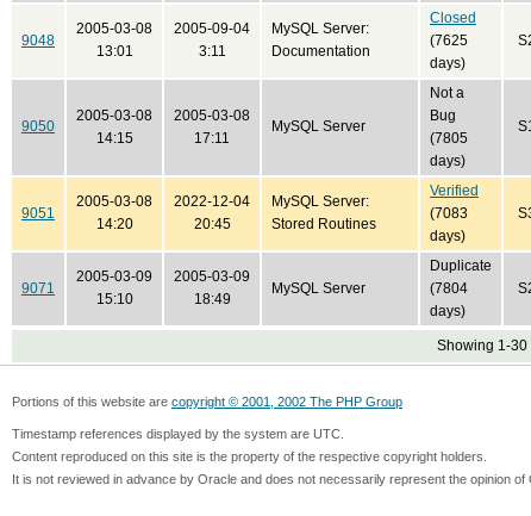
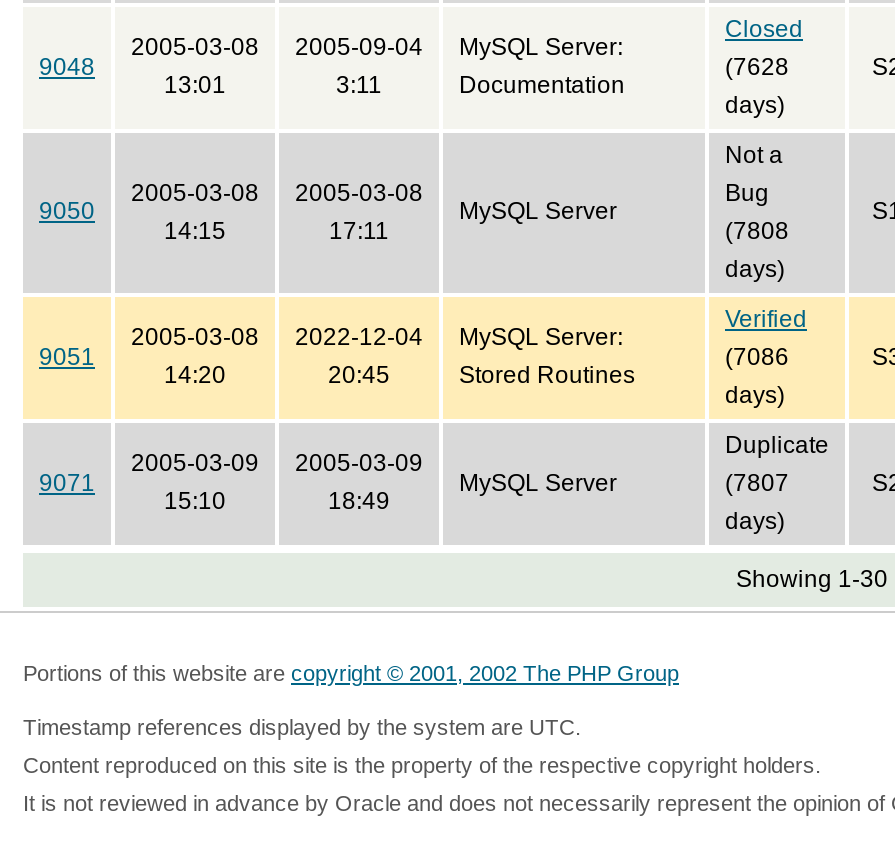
- (7625
+ (7628

- (7805
+ (7808

- (7083
+ (7086

- (7804
+ (7807
